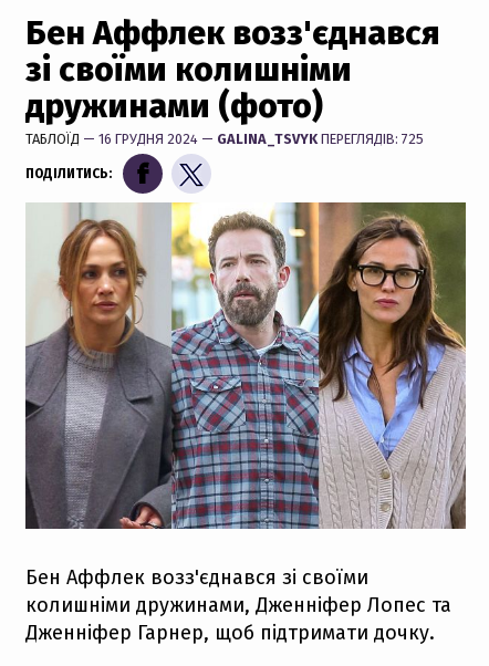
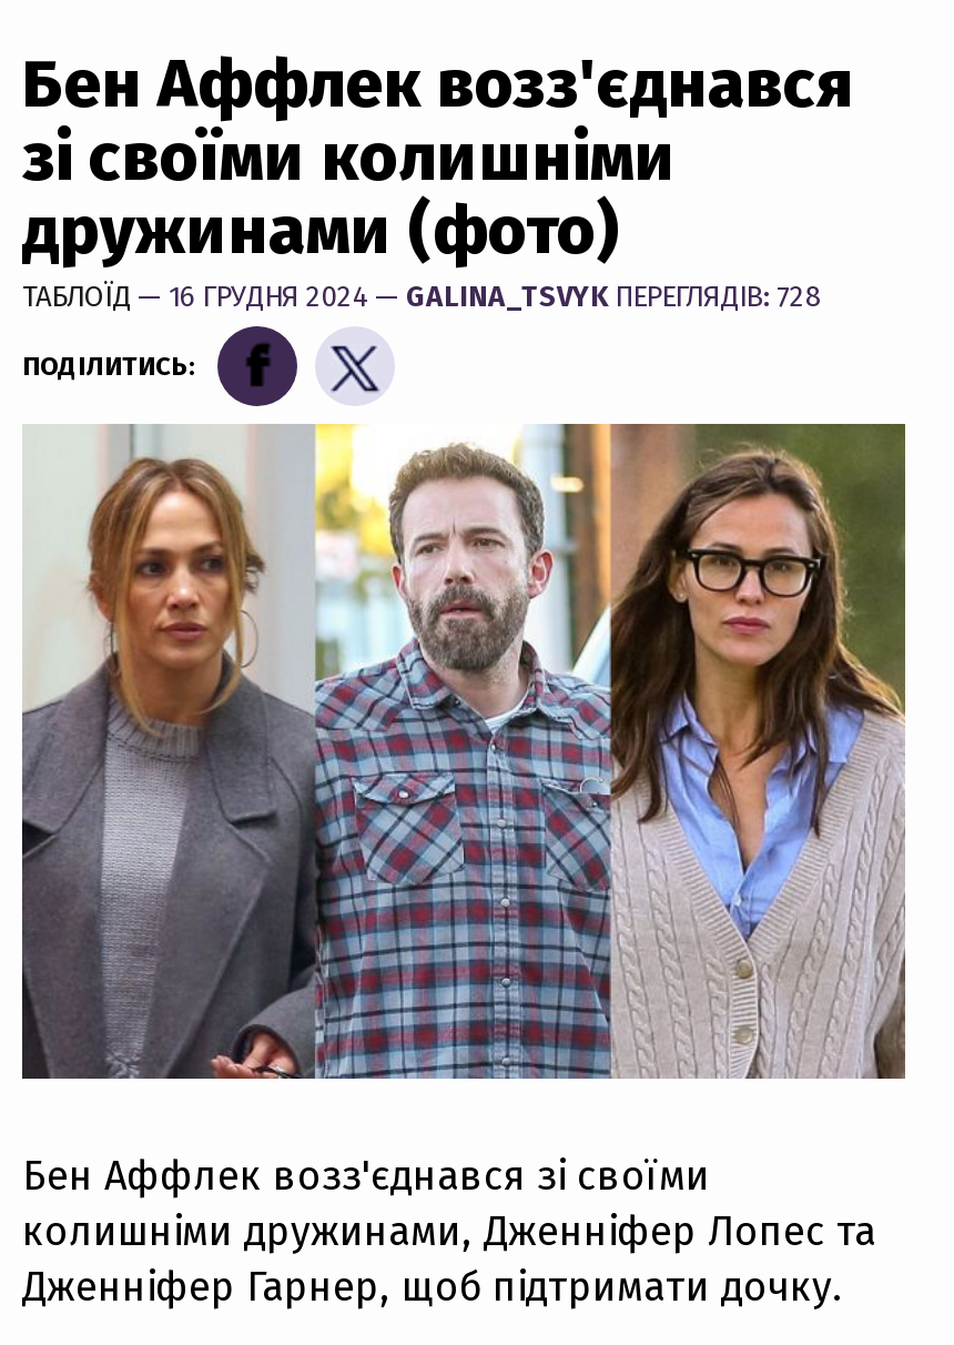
- ТАБЛОЇД — 16 ГРУДНЯ 2024 — GALINA_TSVYK ПЕРЕГЛЯДІВ: 725
+ ТАБЛОЇД — 16 ГРУДНЯ 2024 — GALINA_TSVYK ПЕРЕГЛЯДІВ: 728
